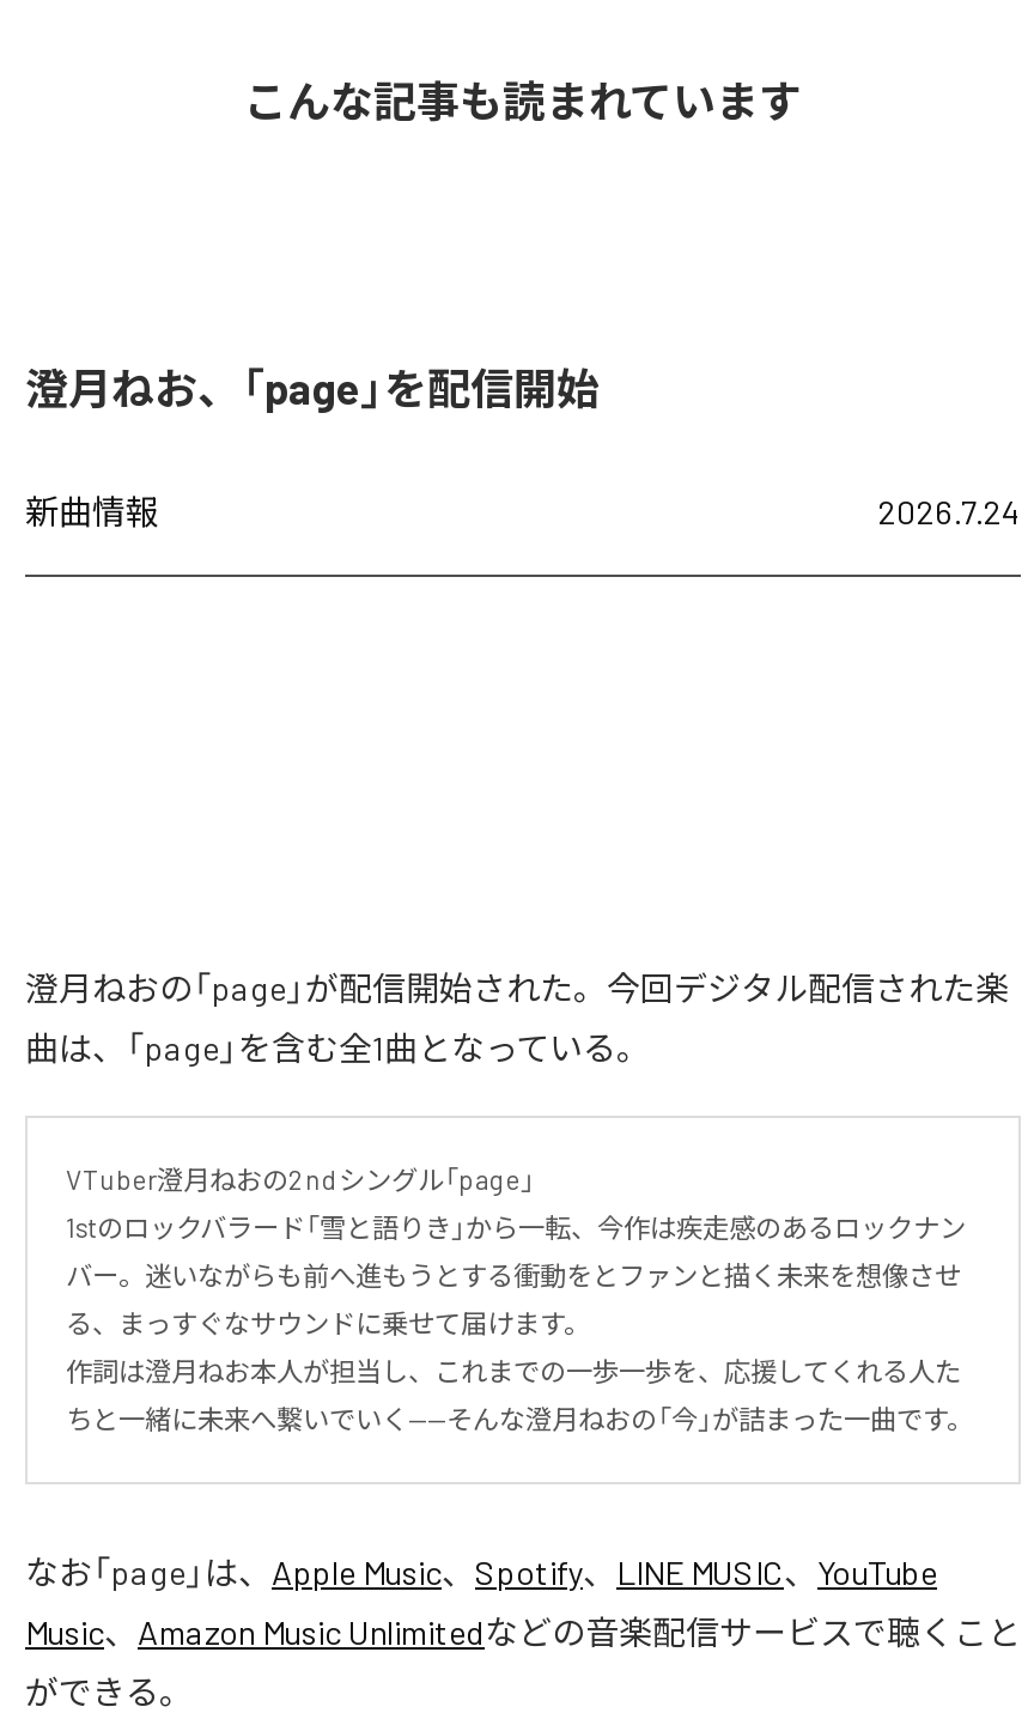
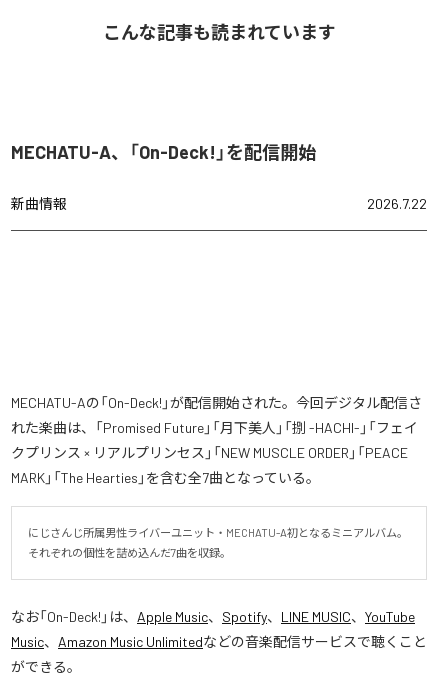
- 澄月ねお、「page」を配信開始
+ MECHATU-A、「On-Deck!」を配信開始

- 2026.7.24
+ 2026.7.22

- 澄月ねおの「page」が配信開始された。今回デジタル配信された楽
- 曲は、「page」を含む全1曲となっている。
- VTuber澄月ねおの2ndシングル「page」
- 1stのロックバラード「雪と語りき」から一転、今作は疾走感のあるロックナン
- バー。迷いながらも前へ進もうとする衝動をとファンと描く未来を想像させ
- る、まっすぐなサウンドに乗せて届けます。
- 作詞は澄月ねお本人が担当し、これまでの一歩一歩を、応援してくれる人た
- ちと一緒に未来へ繋いでいく——そんな澄月ねおの「今」が詰まった一曲です。
+ MECHATU-Aの「On-Deck!」が配信開始された。今回デジタル配信さ
+ れた楽曲は、「Promised Future」「月下美人」「捌 -HACHI-」「フェイ
+ クプリンス × リアルプリンセス」「NEW MUSCLE ORDER」「PEACE
+ MARK」「The Hearties」を含む全7曲となっている。
+ にじさんじ所属男性ライバーユニット・MECHATU-A初となるミニアルバム。
+ それぞれの個性を詰め込んだ7曲を収録。

- なお「page」は、Apple Music、Spotify、LINE MUSIC、YouTube
+ なお「On-Deck!」は、Apple Music、Spotify、LINE MUSIC、YouTube
